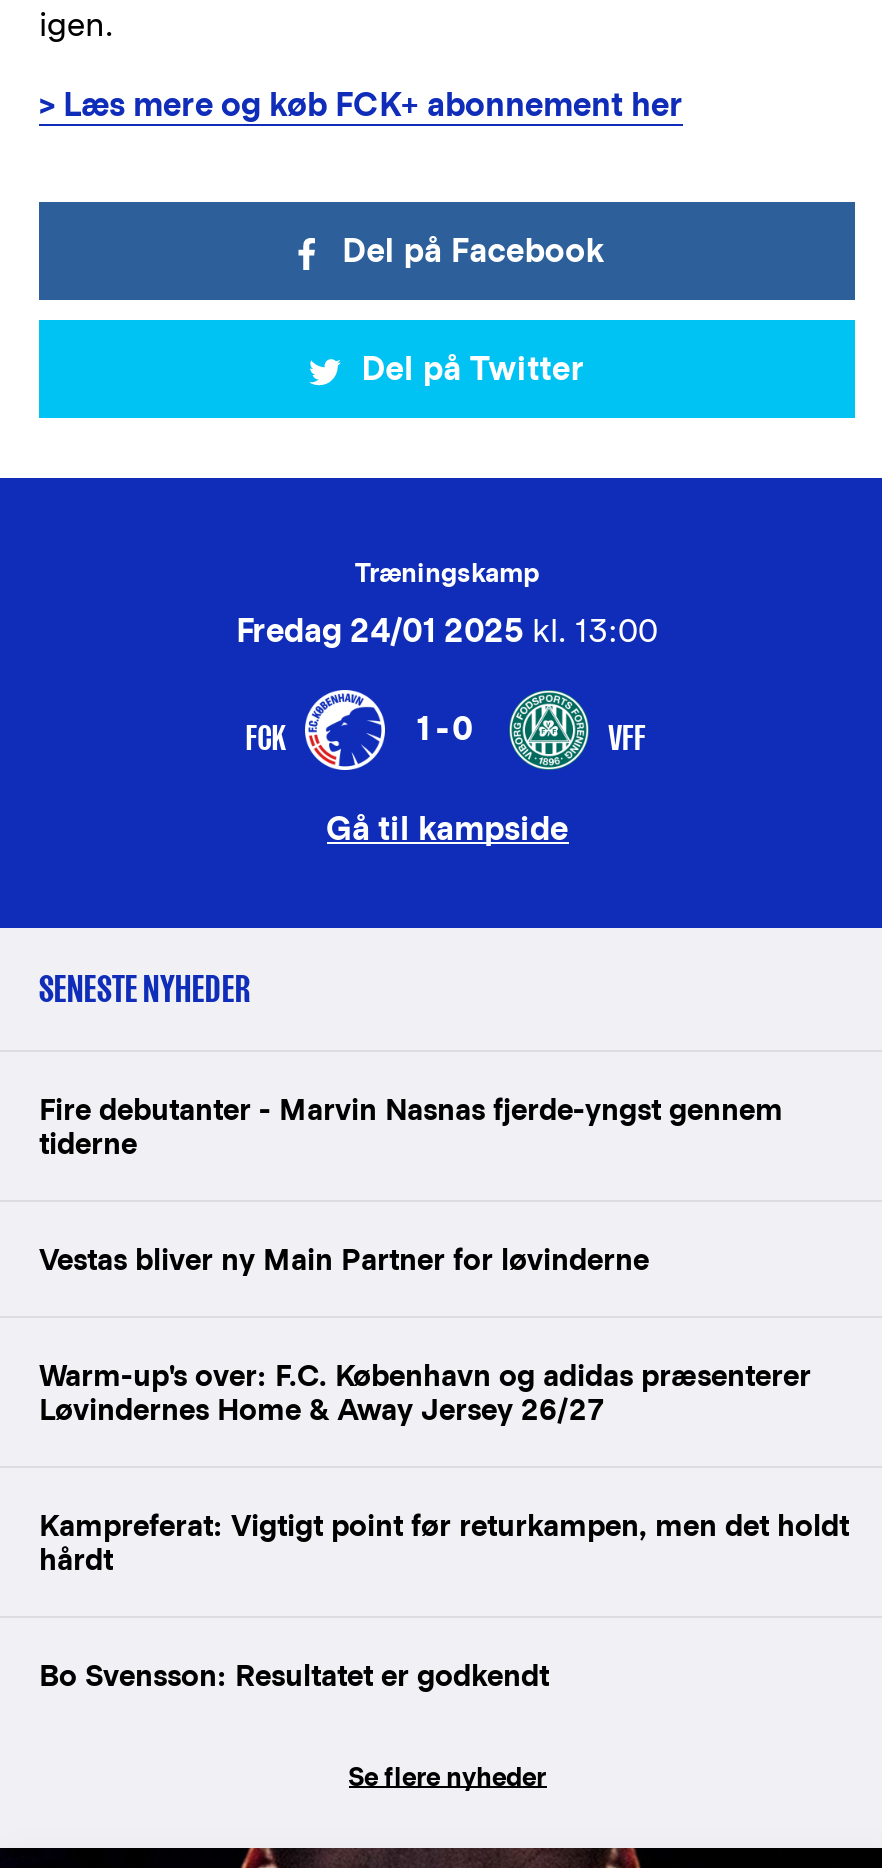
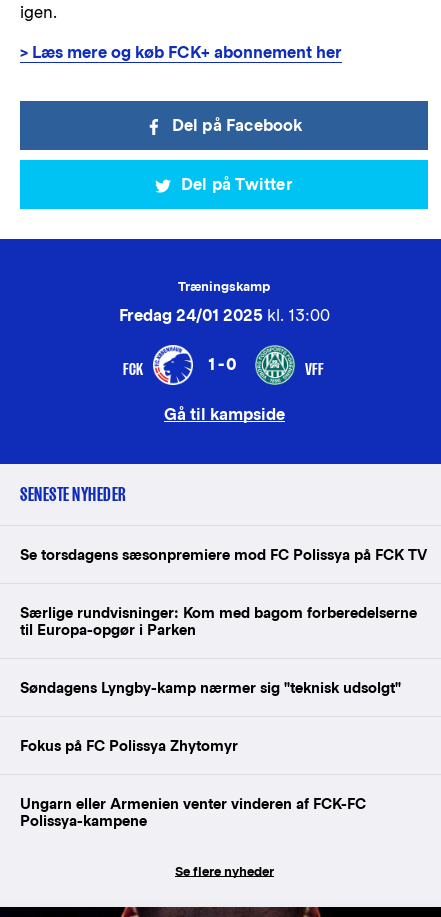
- Fire debutanter - Marvin Nasnas fjerde-yngst gennem
- tiderne
+ Se torsdagens sæsonpremiere mod FC Polissya på FCK TV

- Vestas bliver ny Main Partner for løvinderne
+ Særlige rundvisninger: Kom med bagom forberedelserne
+ til Europa-opgør i Parken

- Warm-up's over: F.C. København og adidas præsenterer
- Løvindernes Home & Away Jersey 26/27
+ Søndagens Lyngby-kamp nærmer sig "teknisk udsolgt"

- Kampreferat: Vigtigt point før returkampen, men det holdt
- hårdt
+ Fokus på FC Polissya Zhytomyr

- Bo Svensson: Resultatet er godkendt
+ Ungarn eller Armenien venter vinderen af FCK-FC
+ Polissya-kampene
